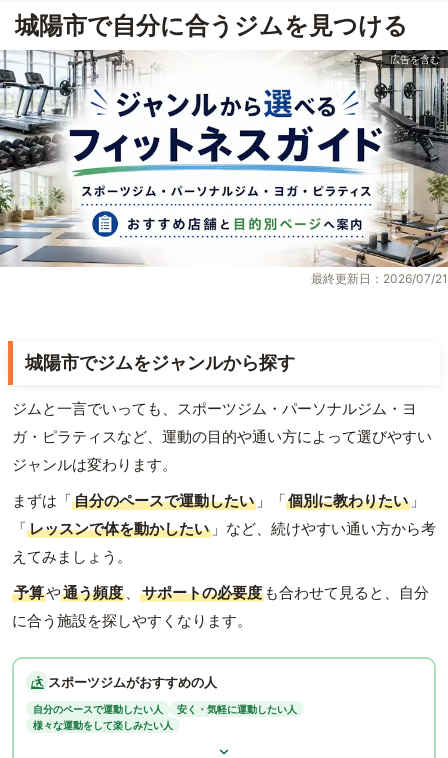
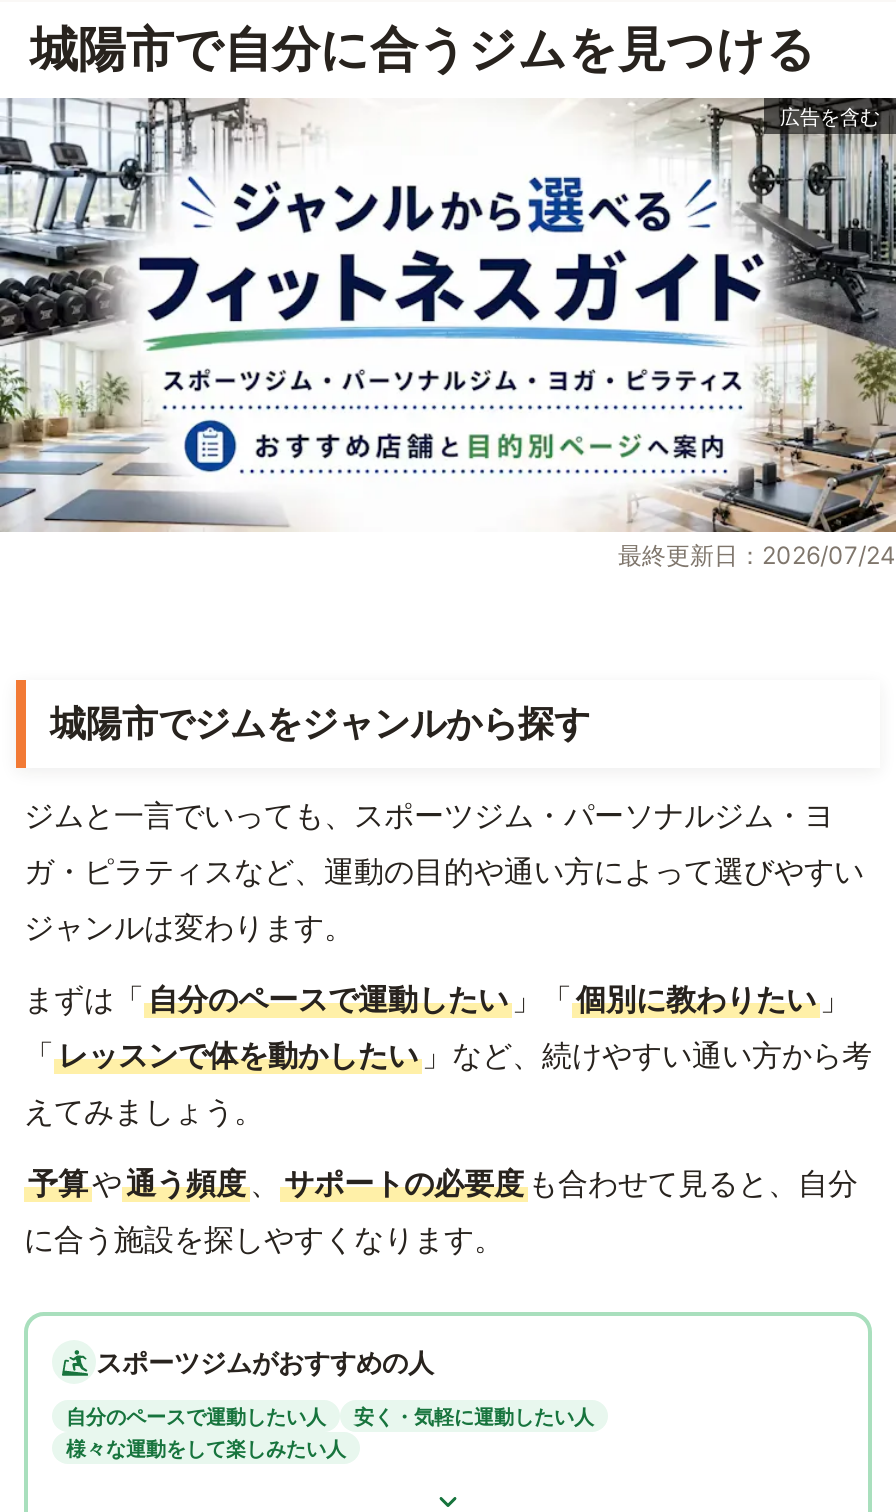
- 最終更新日：2026/07/21
+ 最終更新日：2026/07/24
